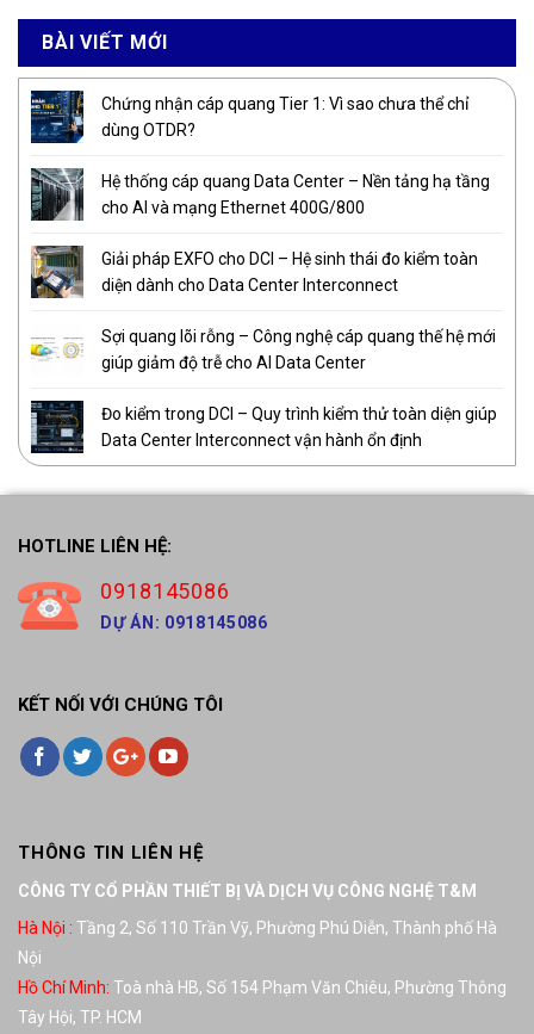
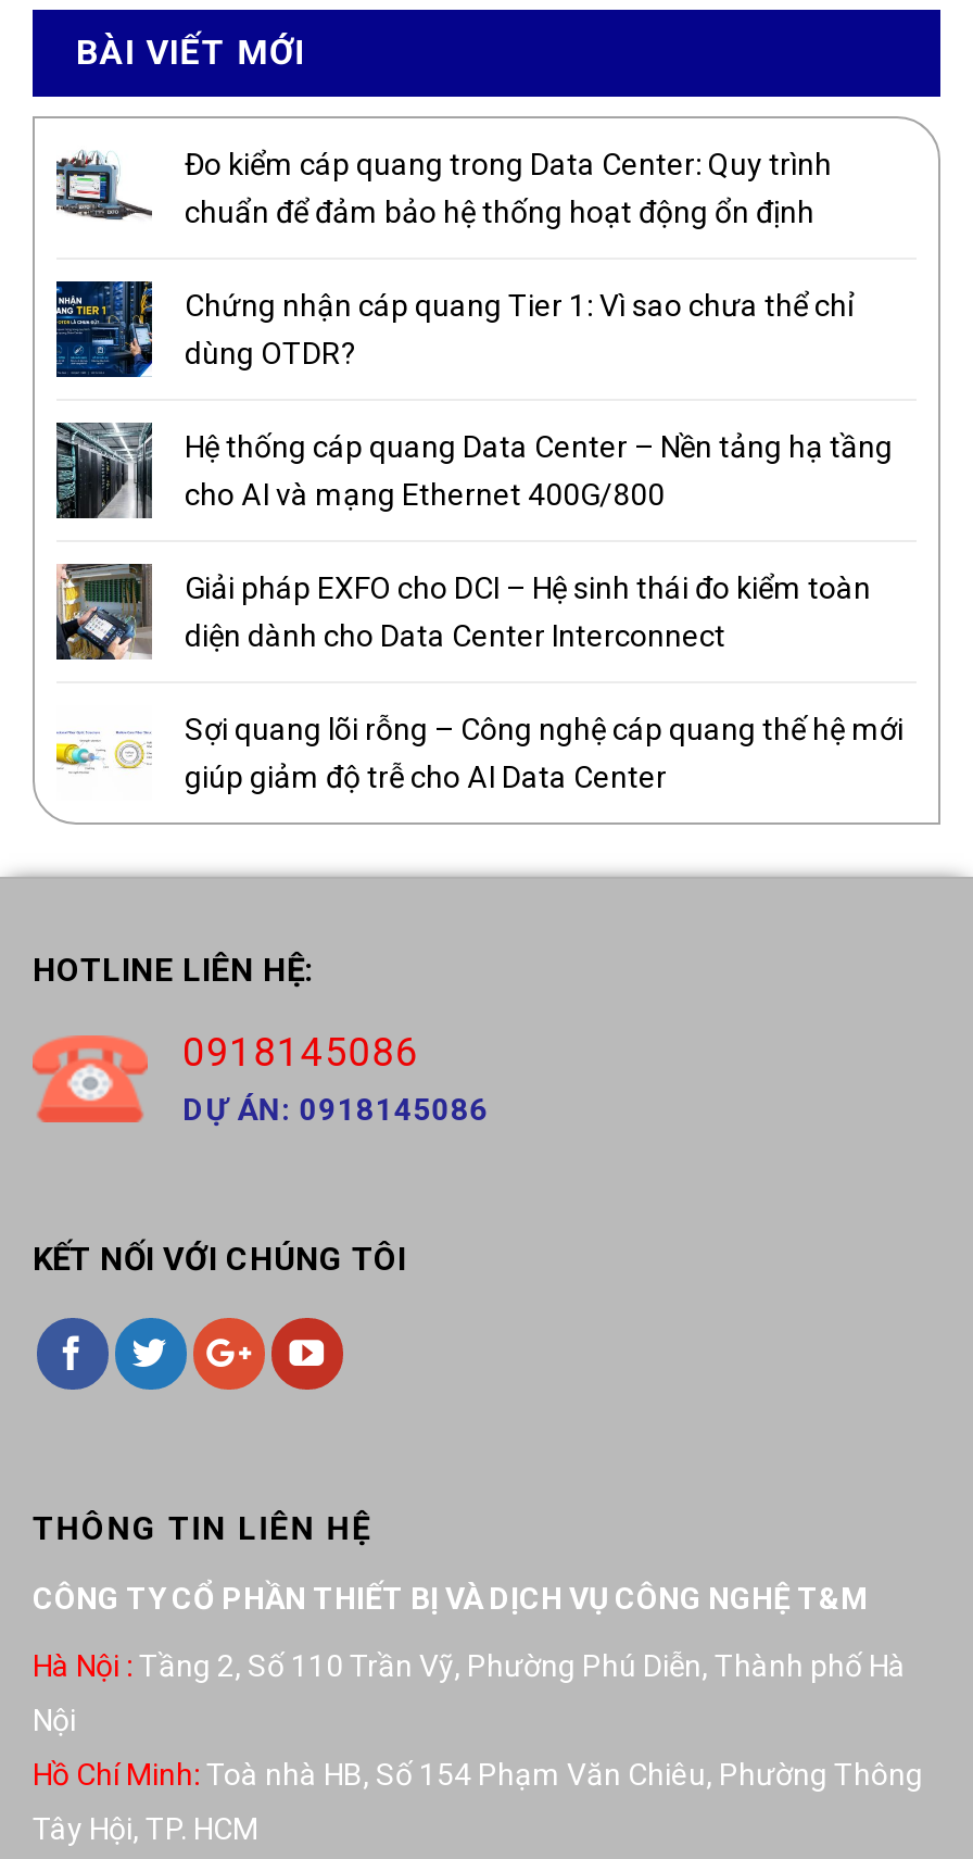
+ [image]
+ Đo kiểm cáp quang trong Data Center: Quy trình
+ chuẩn để đảm bảo hệ thống hoạt động ổn định

moved down: [image] | Chứng nhận cáp quang Tier 1: Vì sao chưa thể chỉ | dùng OTDR? | ... | Sợi quang lõi rỗng – Công nghệ cáp quang thế hệ mới | giúp giảm độ trễ cho AI Data Center

- [image]
- Đo kiểm trong DCI – Quy trình kiểm thử toàn diện giúp
- Data Center Interconnect vận hành ổn định
